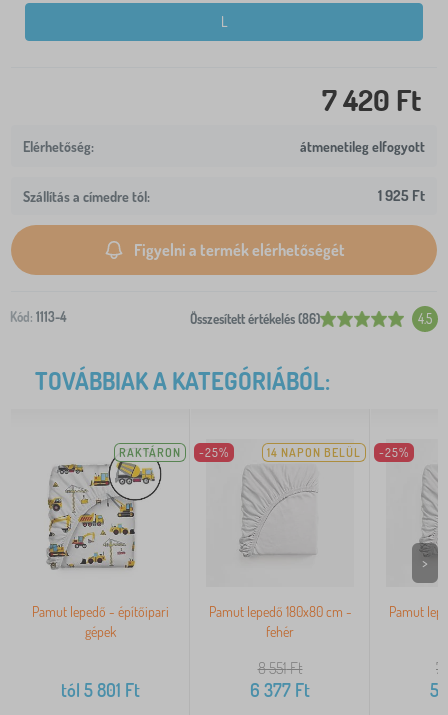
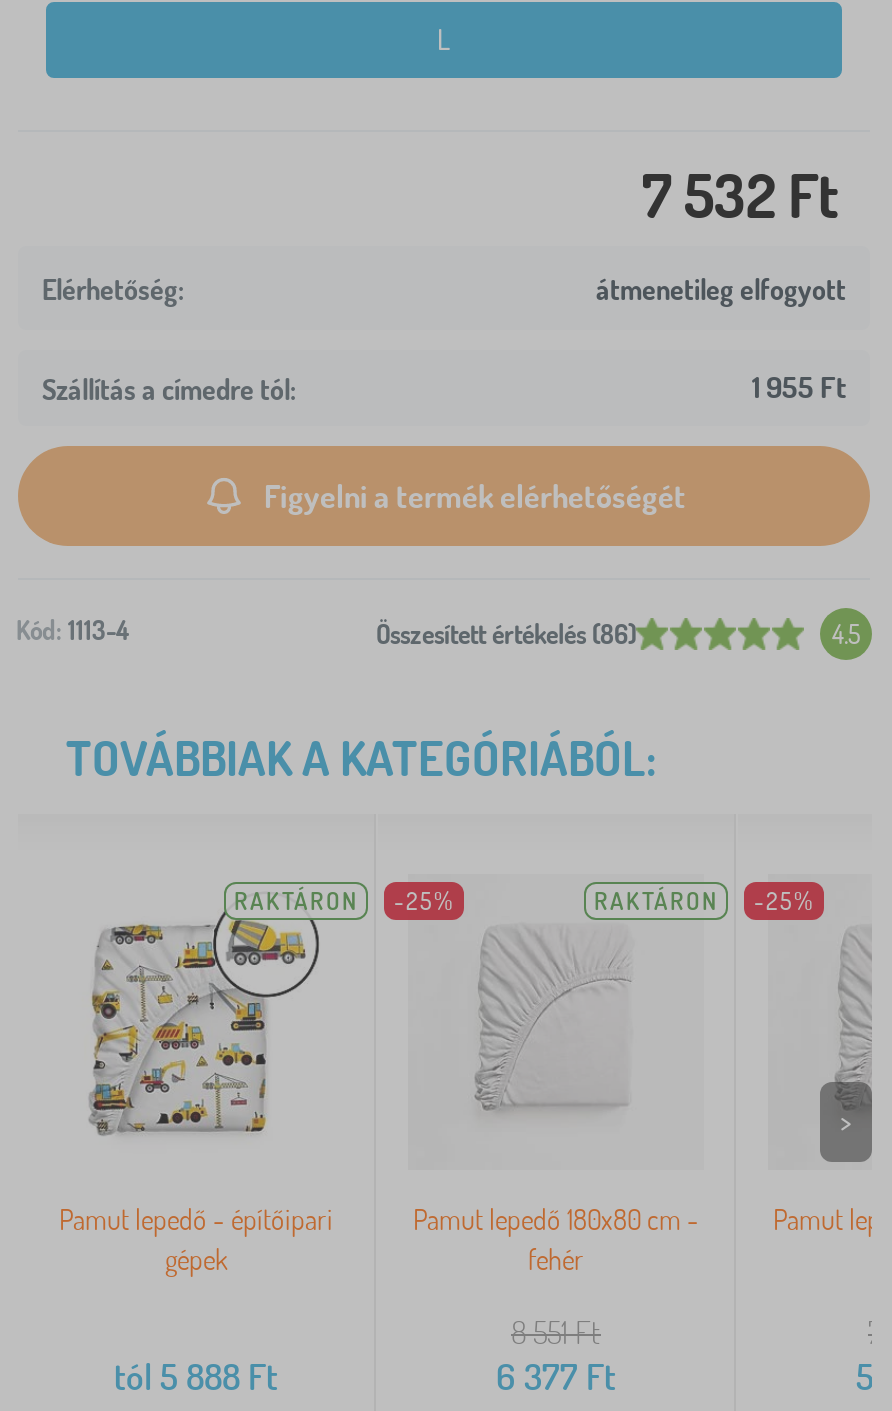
- 7 420 Ft
+ 7 532 Ft

- 1 925 Ft
+ 1 955 Ft

- 14 NAPON BELÜL
+ RAKTÁRON

- tól 5 801 Ft
+ tól 5 888 Ft
